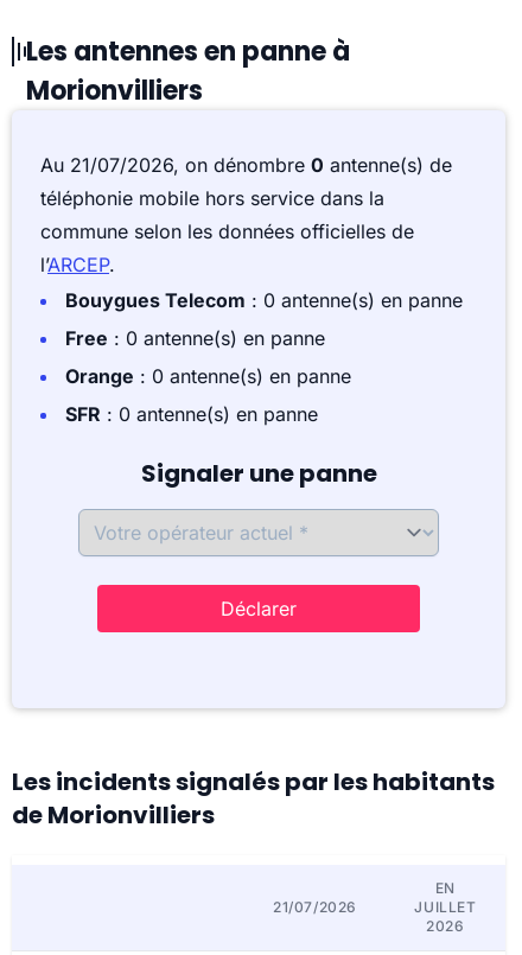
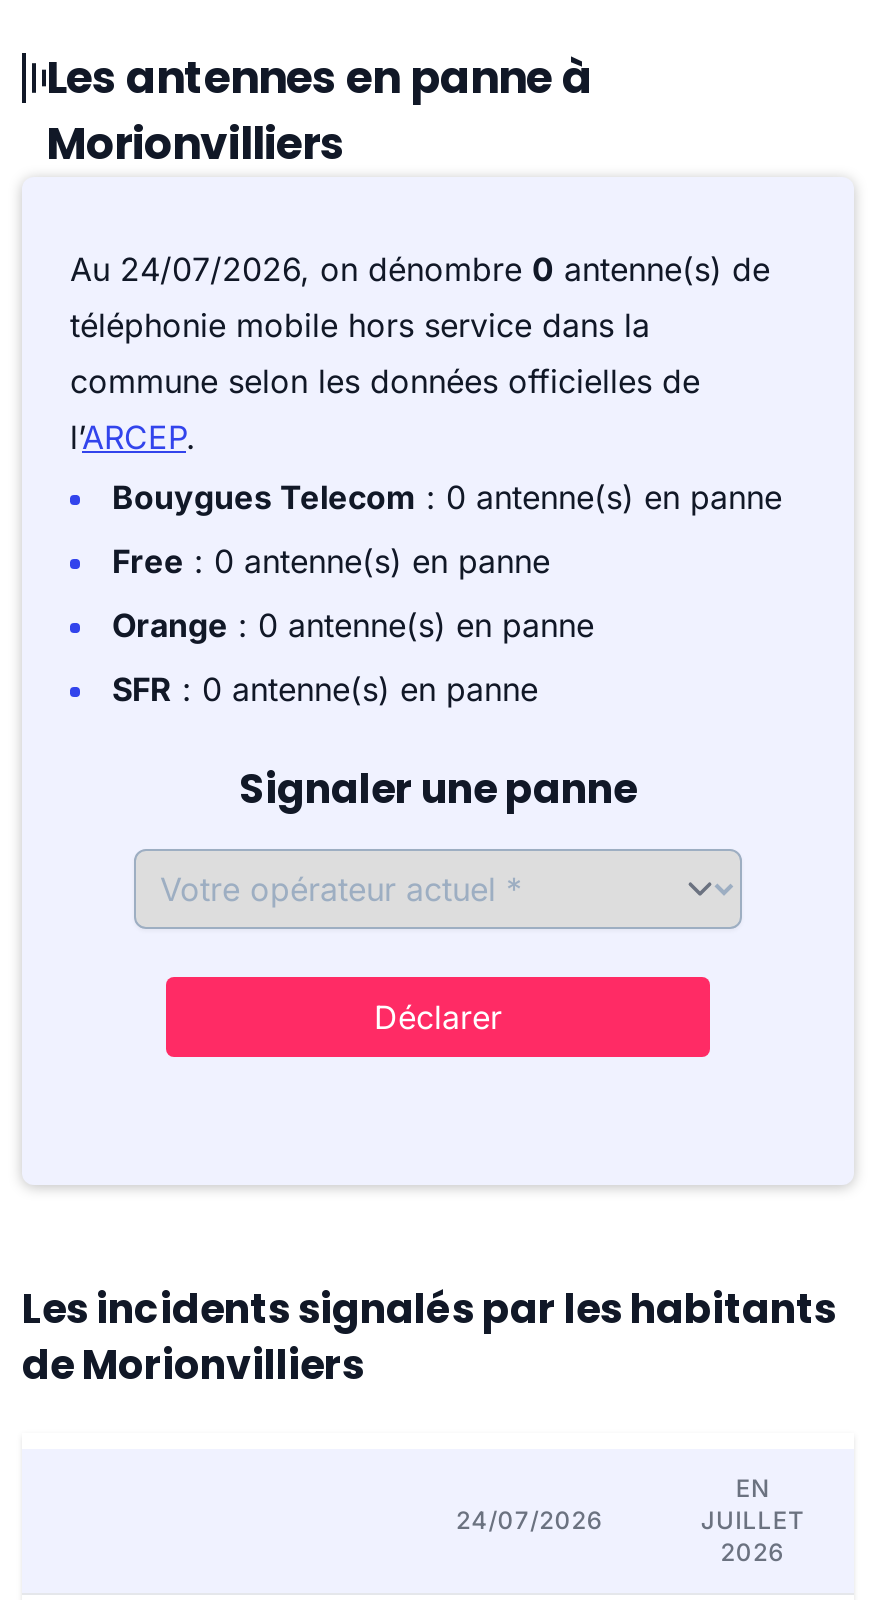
- Au 21/07/2026, on dénombre 0 antenne(s) de
+ Au 24/07/2026, on dénombre 0 antenne(s) de

- 21/07/2026
+ 24/07/2026
